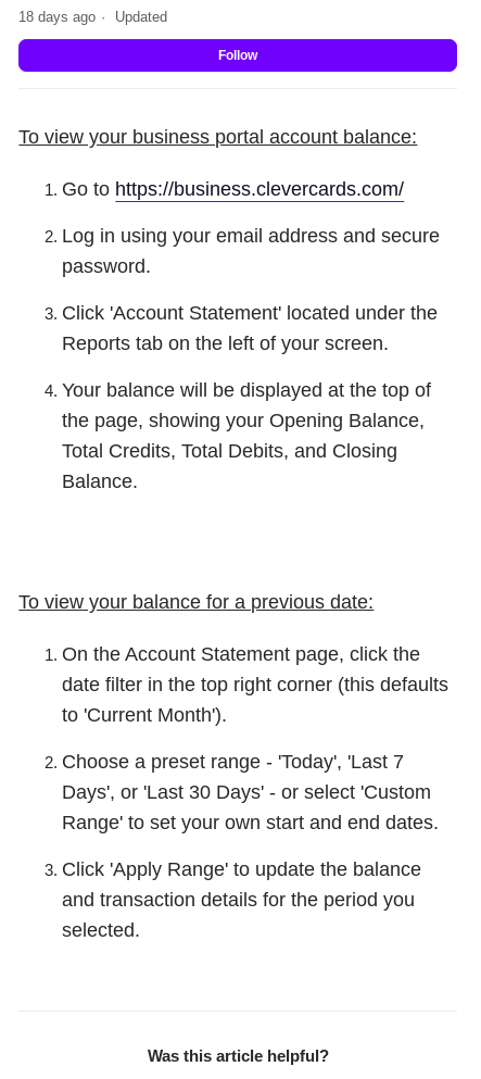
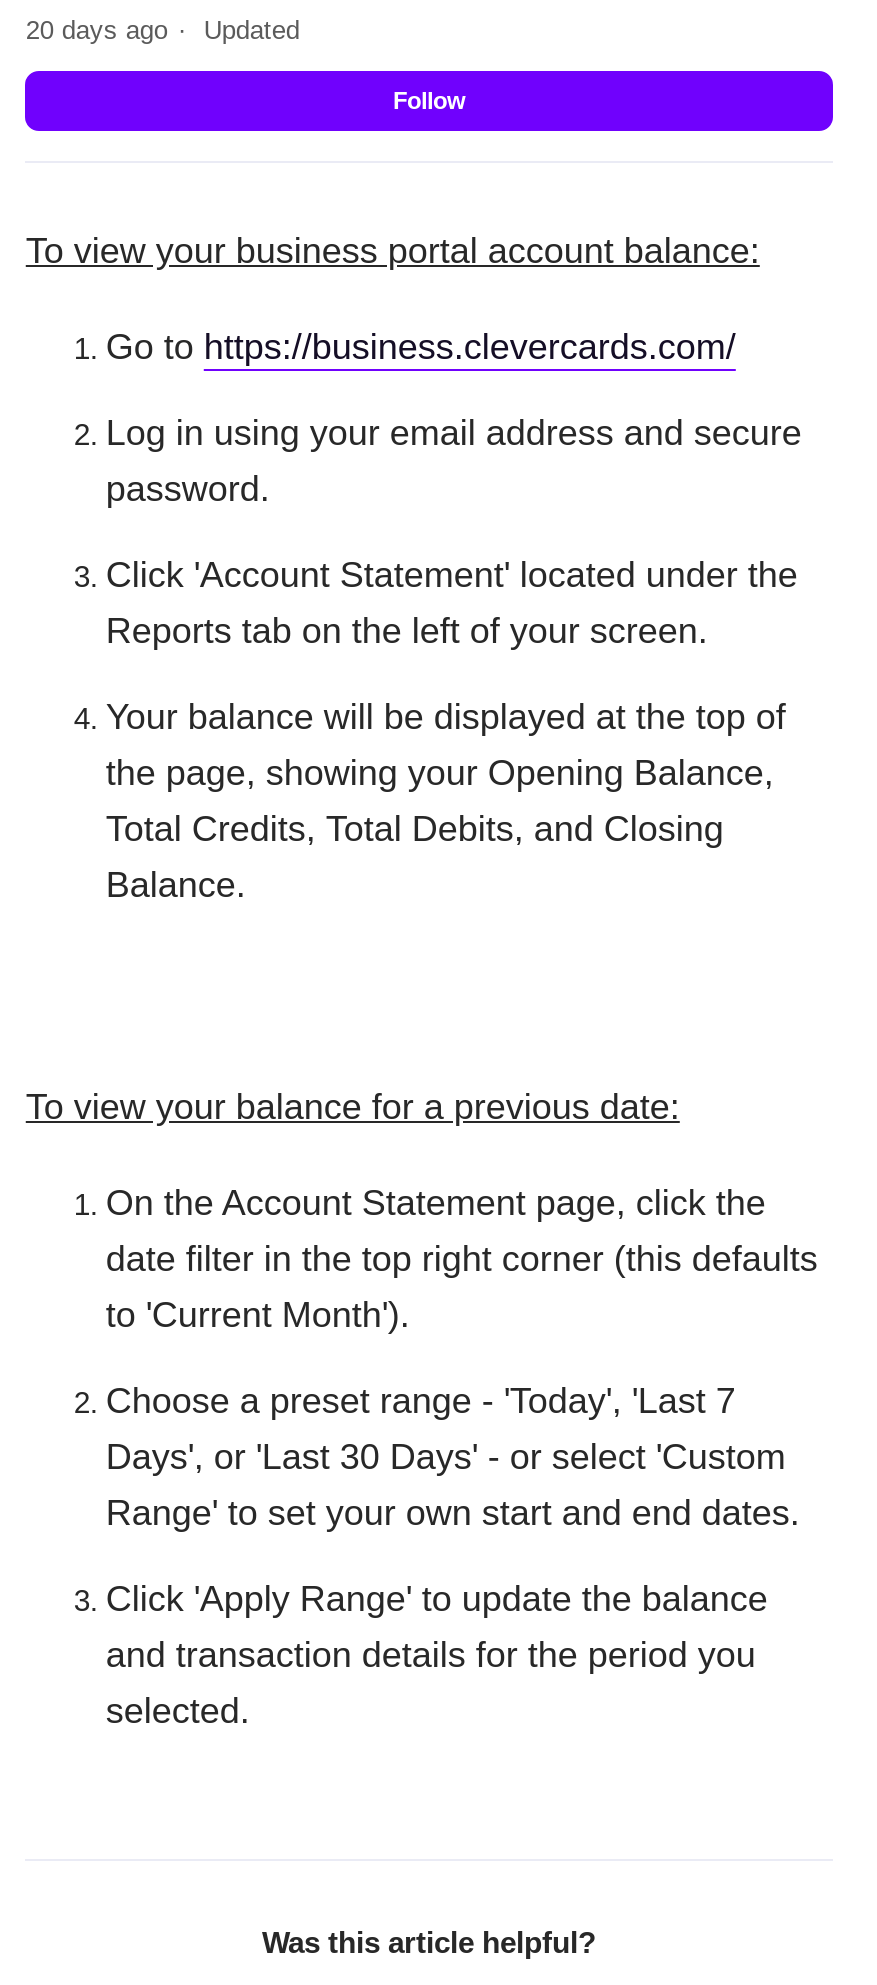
- 18 days ago Updated
+ 20 days ago Updated
